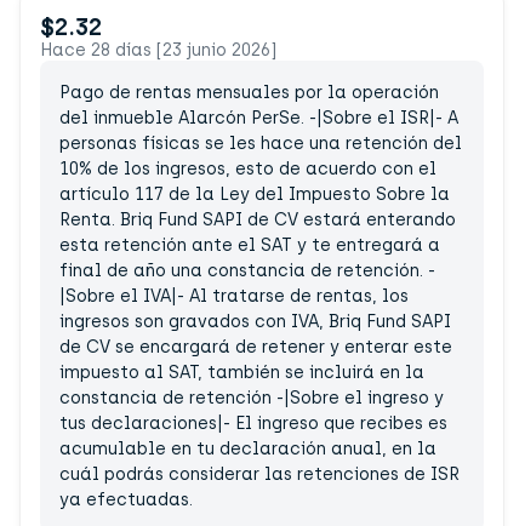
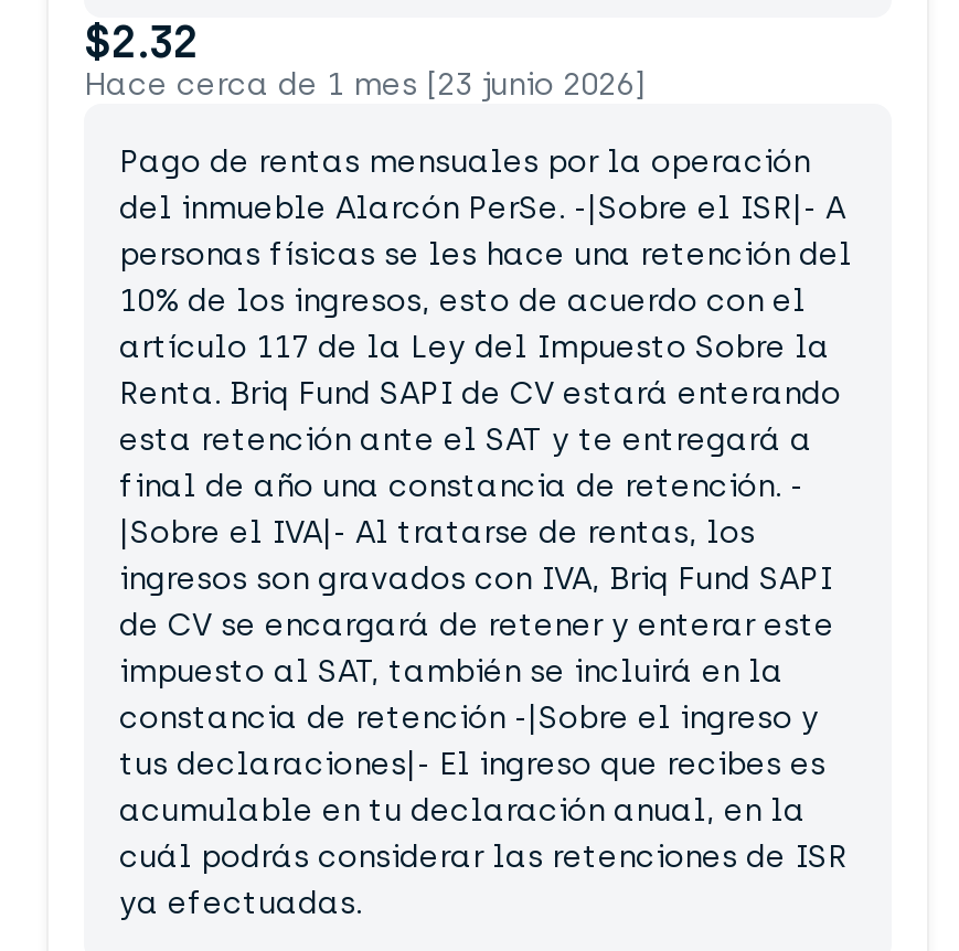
- Hace 28 días [23 junio 2026]
+ Hace cerca de 1 mes [23 junio 2026]
